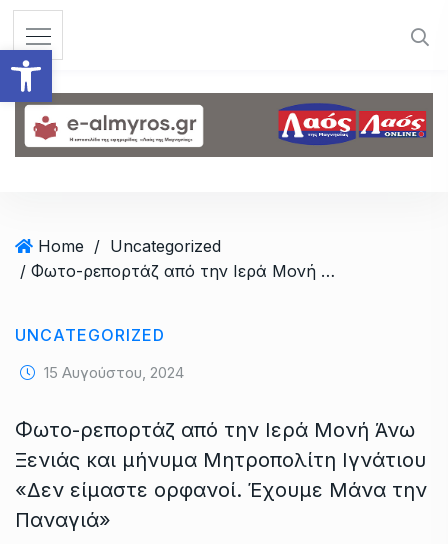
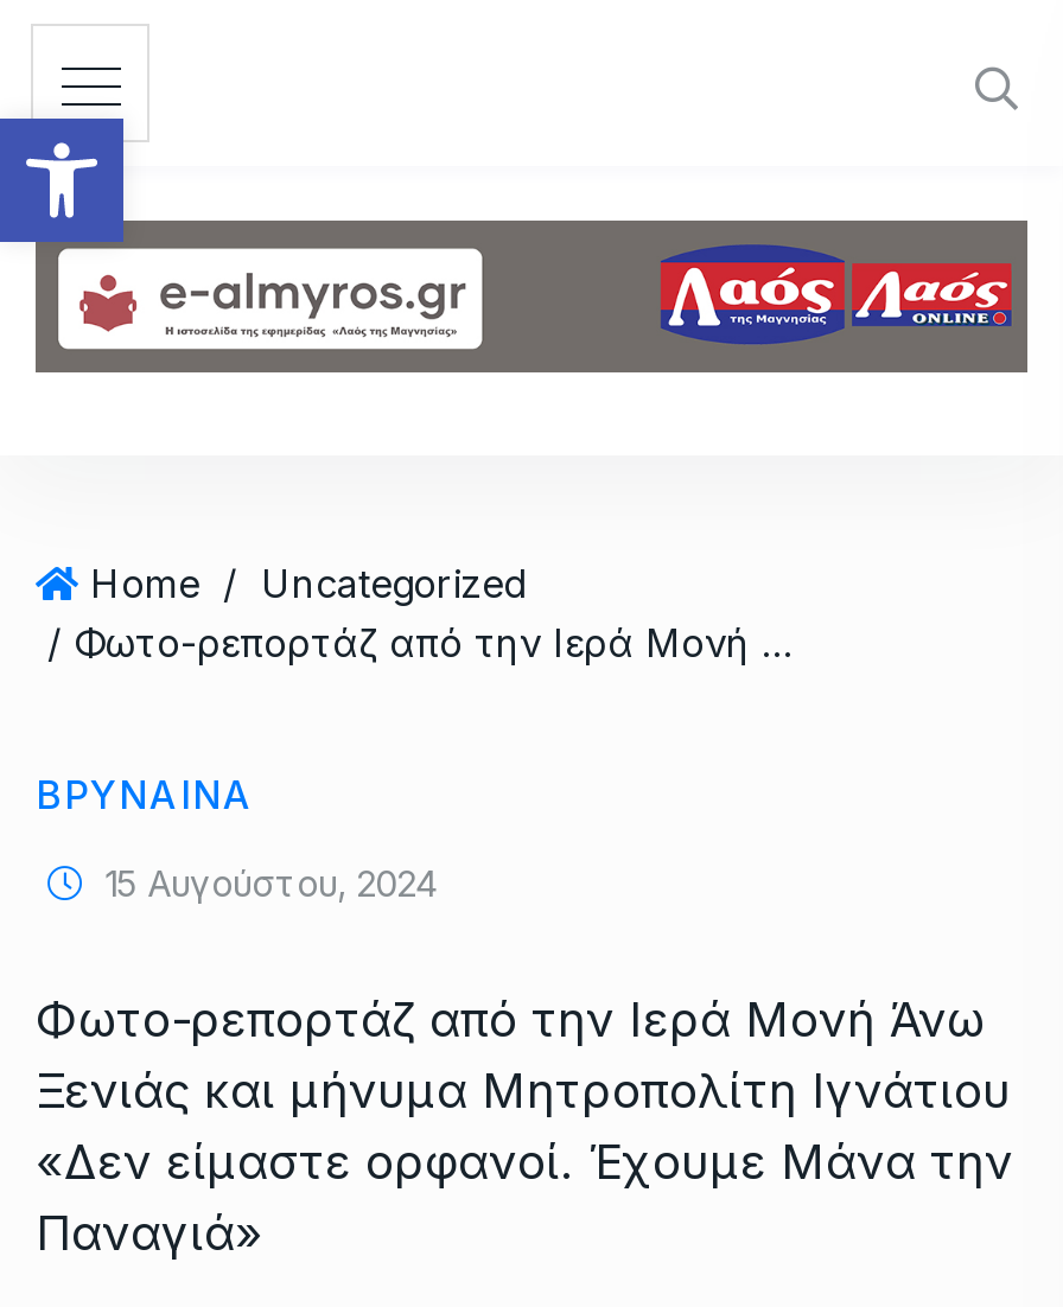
- UNCATEGORIZED
+ ΒΡΎΝΑΙΝΑ
